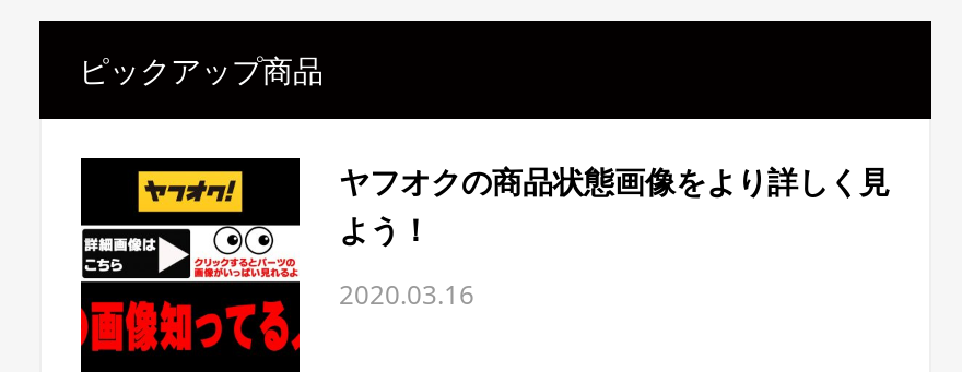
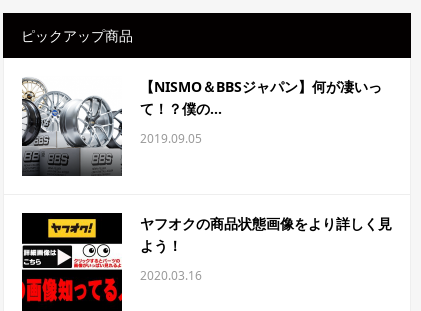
+ [image]
+ 【NISMO＆BBSジャパン】何が凄いっ
+ て！？僕の...
+ 2019.09.05
